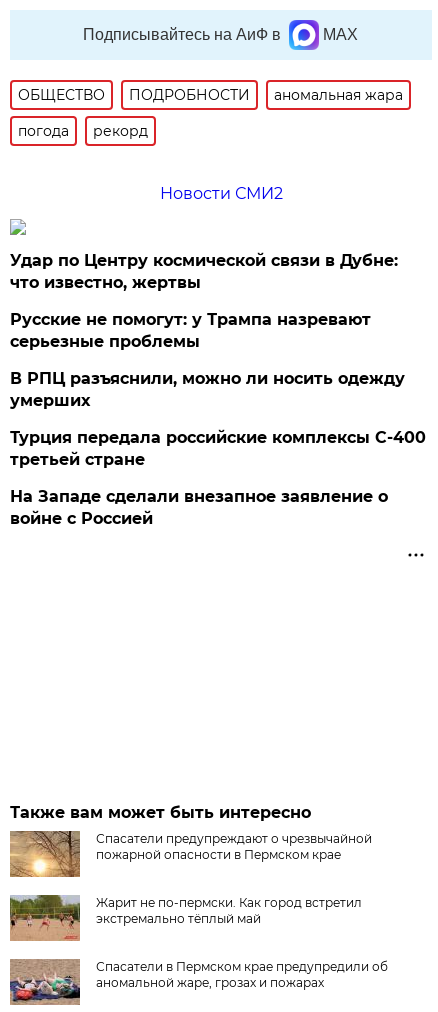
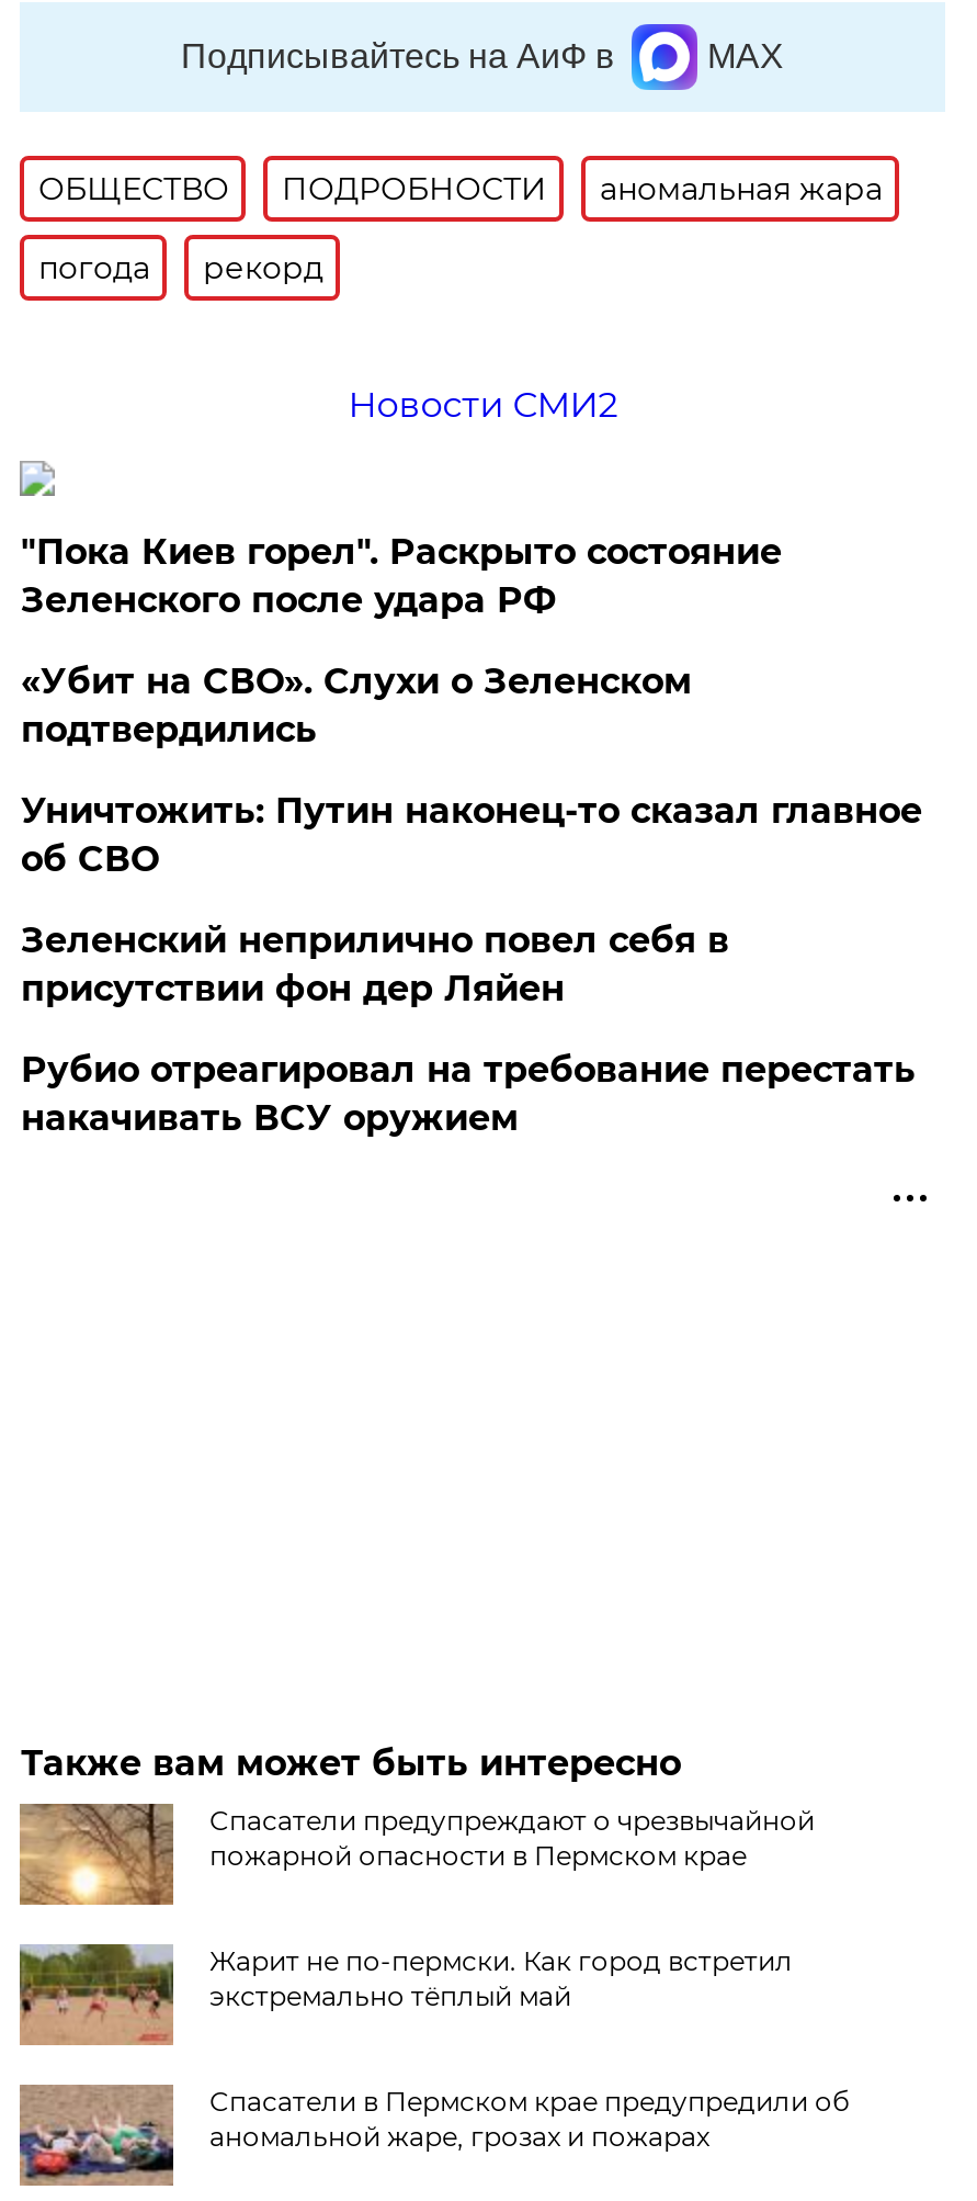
- Удар по Центру космической связи в Дубне:
- что известно, жертвы
+ "Пока Киев горел". Раскрыто состояние
+ Зеленского после удара РФ

- Русские не помогут: у Трампа назревают
- серьезные проблемы
+ «Убит на СВО». Слухи о Зеленском
+ подтвердились

- В РПЦ разъяснили, можно ли носить одежду
- умерших
+ Уничтожить: Путин наконец-то сказал главное
+ об СВО

- Турция передала российские комплексы С-400
- третьей стране
+ Зеленский неприлично повел cебя в
+ присутствии фон дер Ляйен

- На Западе сделали внезапное заявление о
- войне с Россией
+ Рубио отреагировал на требование перестать
+ накачивать ВСУ оружием
